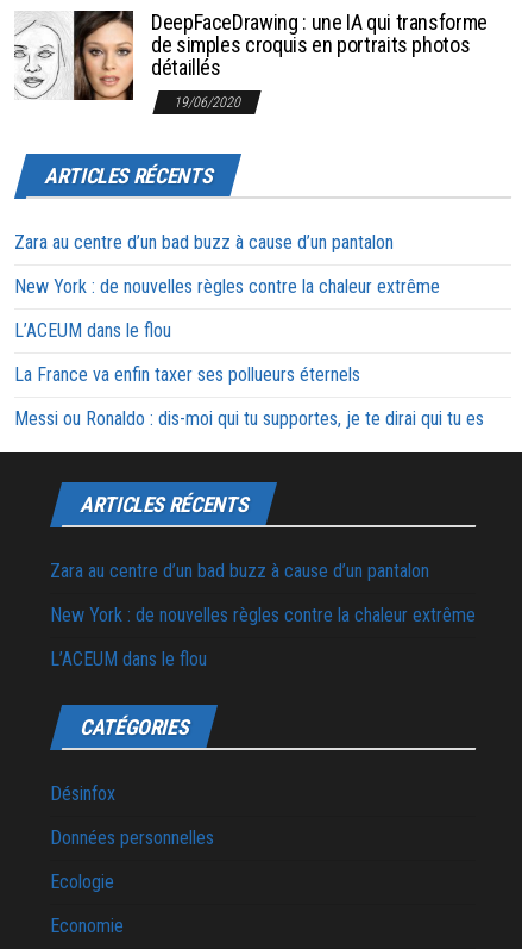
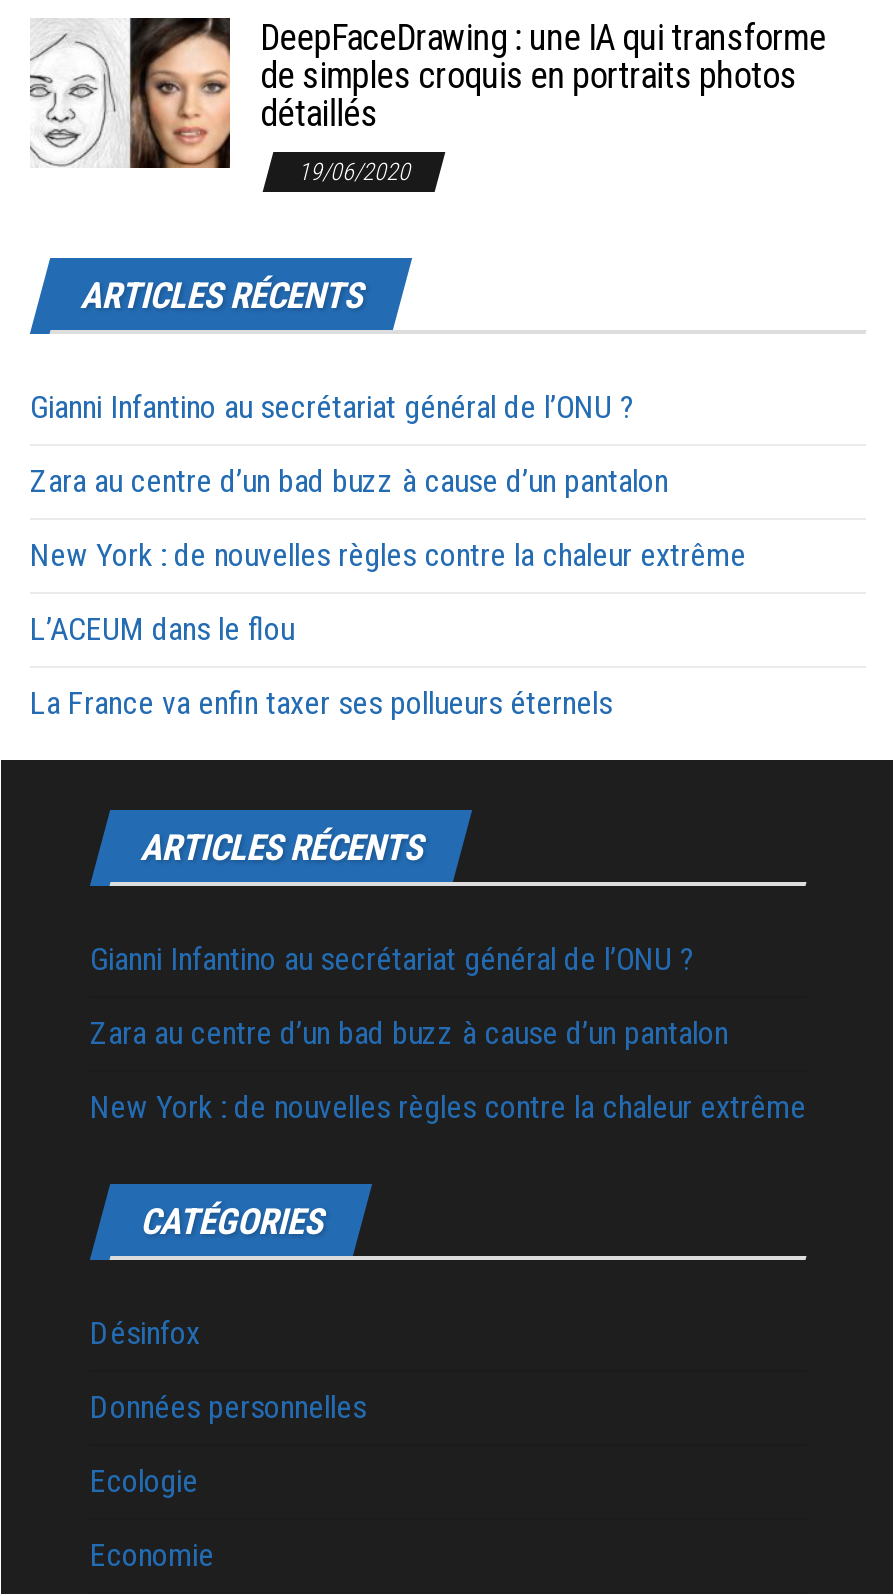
+ Gianni Infantino au secrétariat général de l’ONU ?

moved down: Zara au centre d’un bad buzz à cause d’un pantalon | New York : de nouvelles règles contre la chaleur extrême | L’ACEUM dans le flou | La France va enfin taxer ses pollueurs éternels

- Messi ou Ronaldo : dis-moi qui tu supportes, je te dirai qui tu es

+ Gianni Infantino au secrétariat général de l’ONU ?

moved down: Zara au centre d’un bad buzz à cause d’un pantalon | New York : de nouvelles règles contre la chaleur extrême

- L’ACEUM dans le flou
